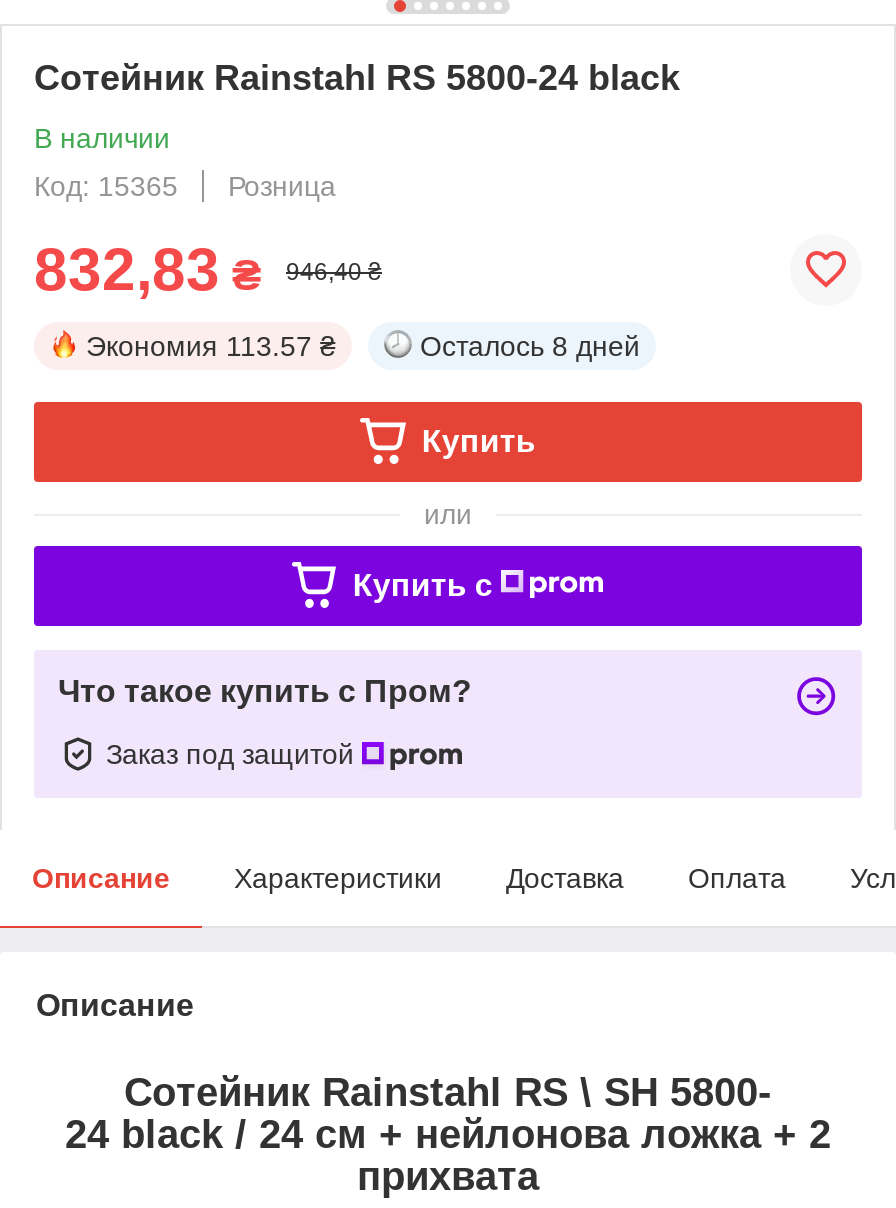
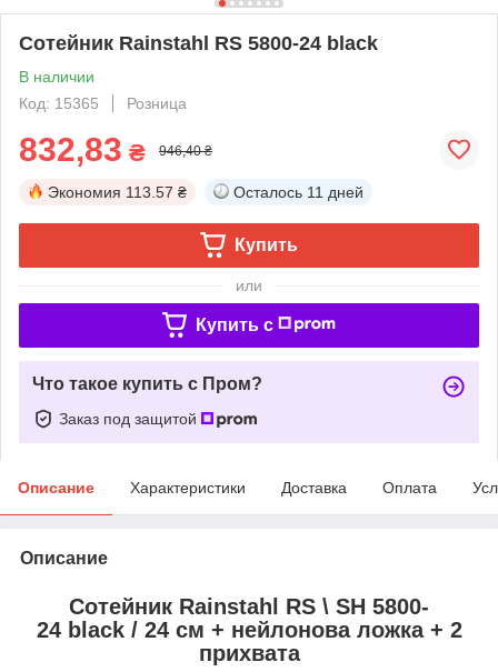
- Осталось 8 дней
+ Осталось 11 дней
